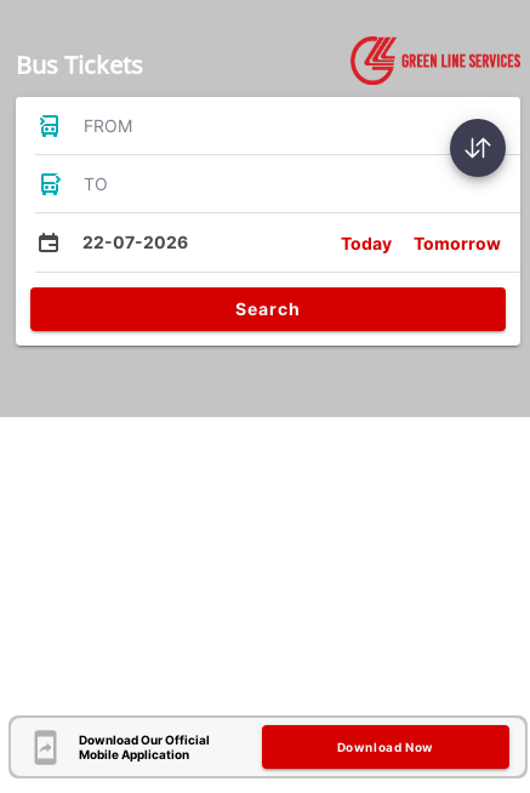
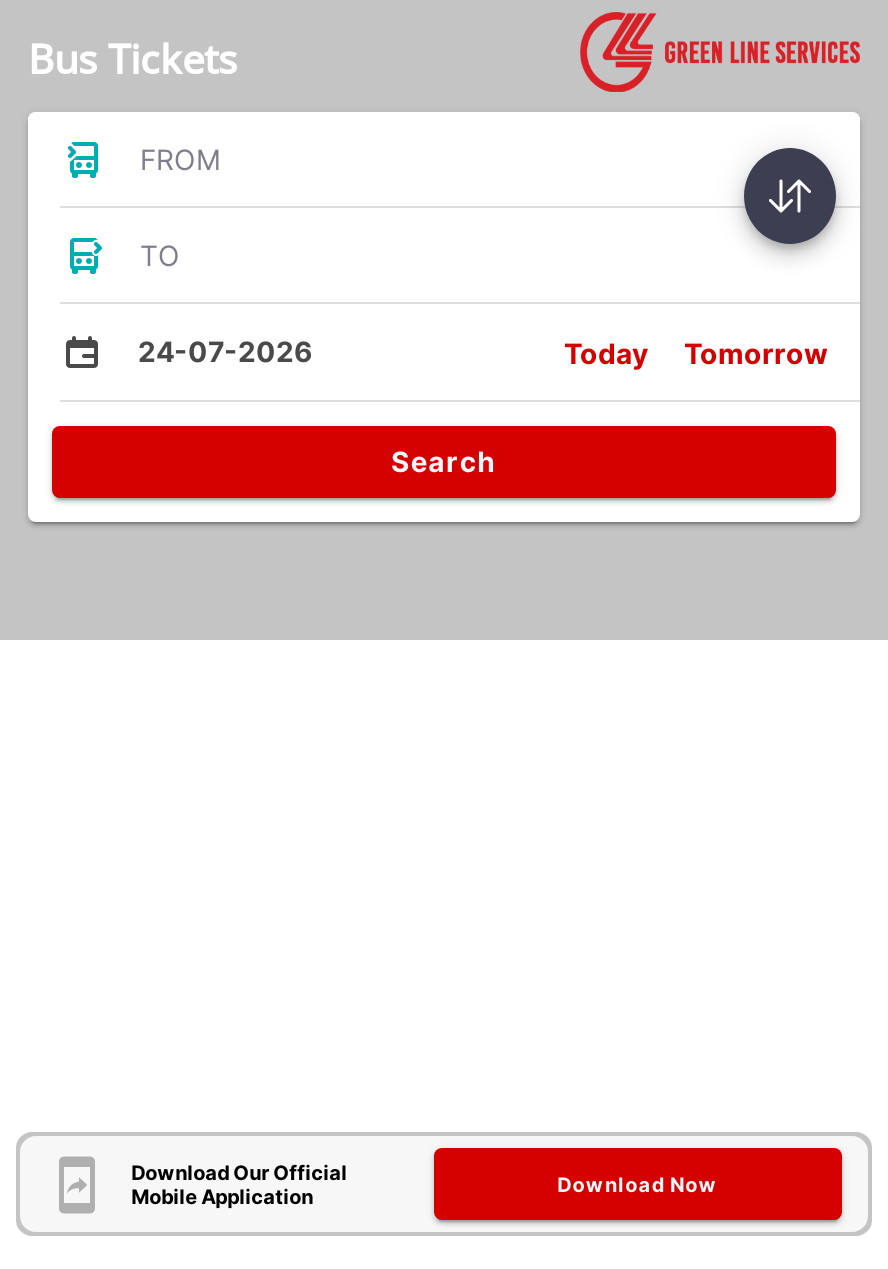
- 22-07-2026
+ 24-07-2026
